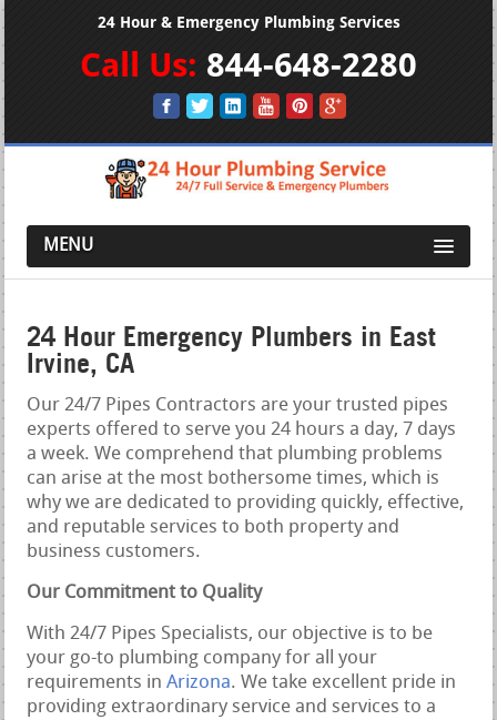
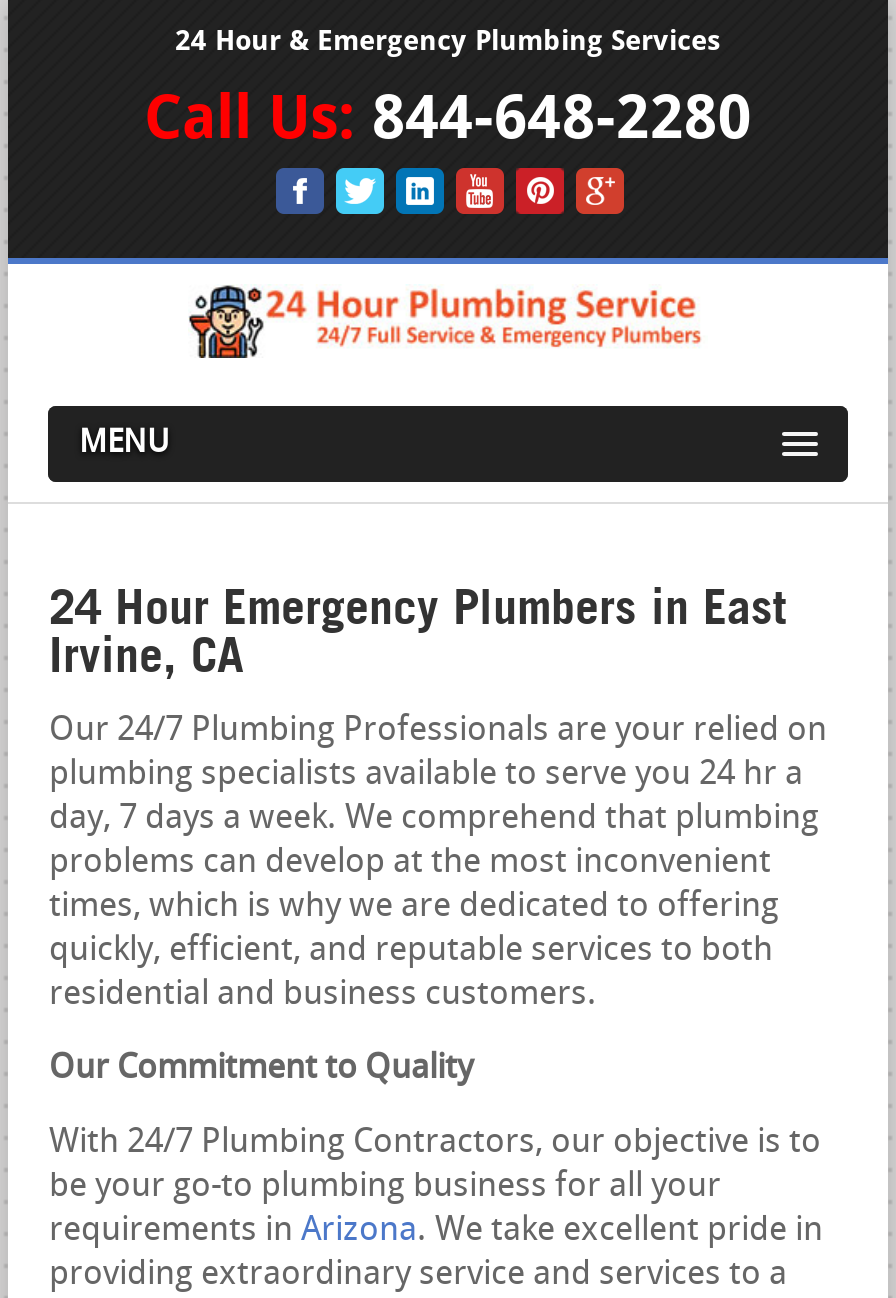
- Our 24/7 Pipes Contractors are your trusted pipes
- experts offered to serve you 24 hours a day, 7 days
- a week. We comprehend that plumbing problems
- can arise at the most bothersome times, which is
- why we are dedicated to providing quickly, effective,
- and reputable services to both property and
- business customers.
+ Our 24/7 Plumbing Professionals are your relied on
+ plumbing specialists available to serve you 24 hr a
+ day, 7 days a week. We comprehend that plumbing
+ problems can develop at the most inconvenient
+ times, which is why we are dedicated to offering
+ quickly, efficient, and reputable services to both
+ residential and business customers.

- With 24/7 Pipes Specialists, our objective is to be
- your go-to plumbing company for all your
+ With 24/7 Plumbing Contractors, our objective is to
+ be your go-to plumbing business for all your
